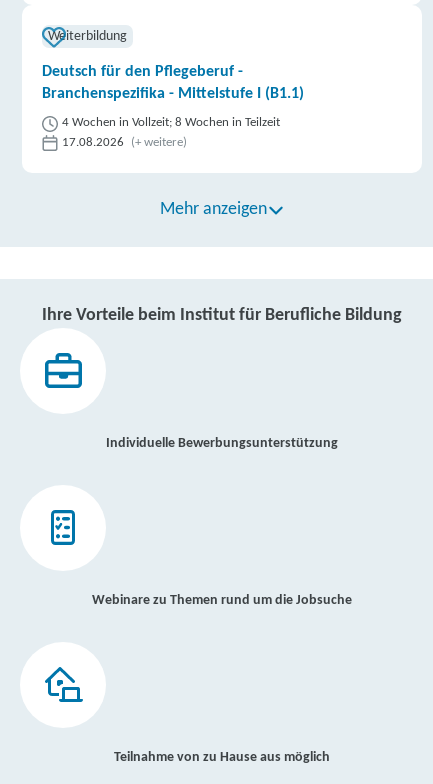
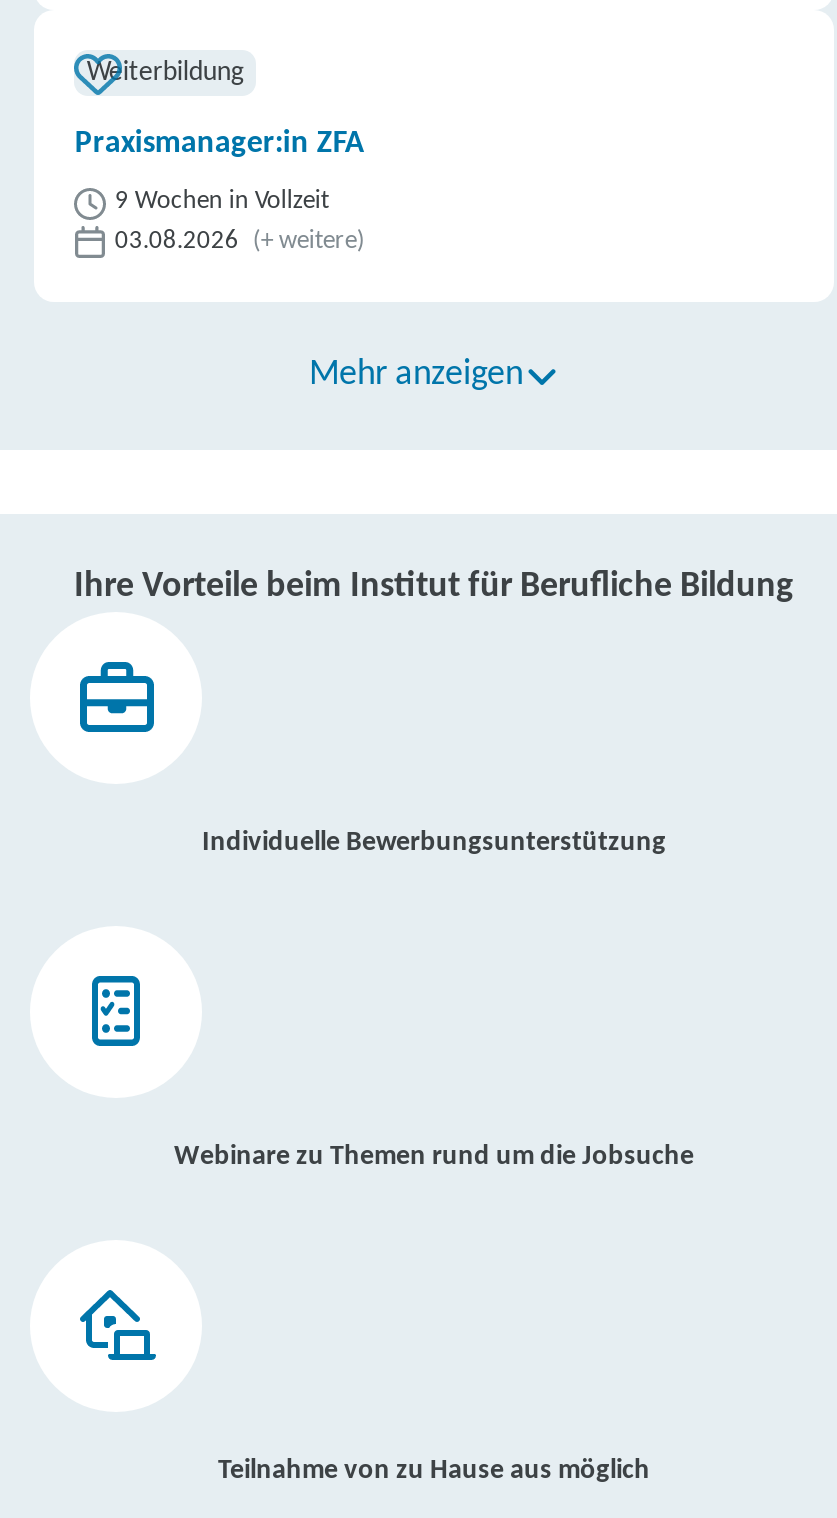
- Deutsch für den Pflegeberuf -
- Branchenspezifika - Mittelstufe I (B1.1)
+ Praxismanager:in ZFA

- 4 Wochen in Vollzeit; 8 Wochen in Teilzeit
+ 9 Wochen in Vollzeit

- 17.08.2026 (+ weitere)
+ 03.08.2026 (+ weitere)
